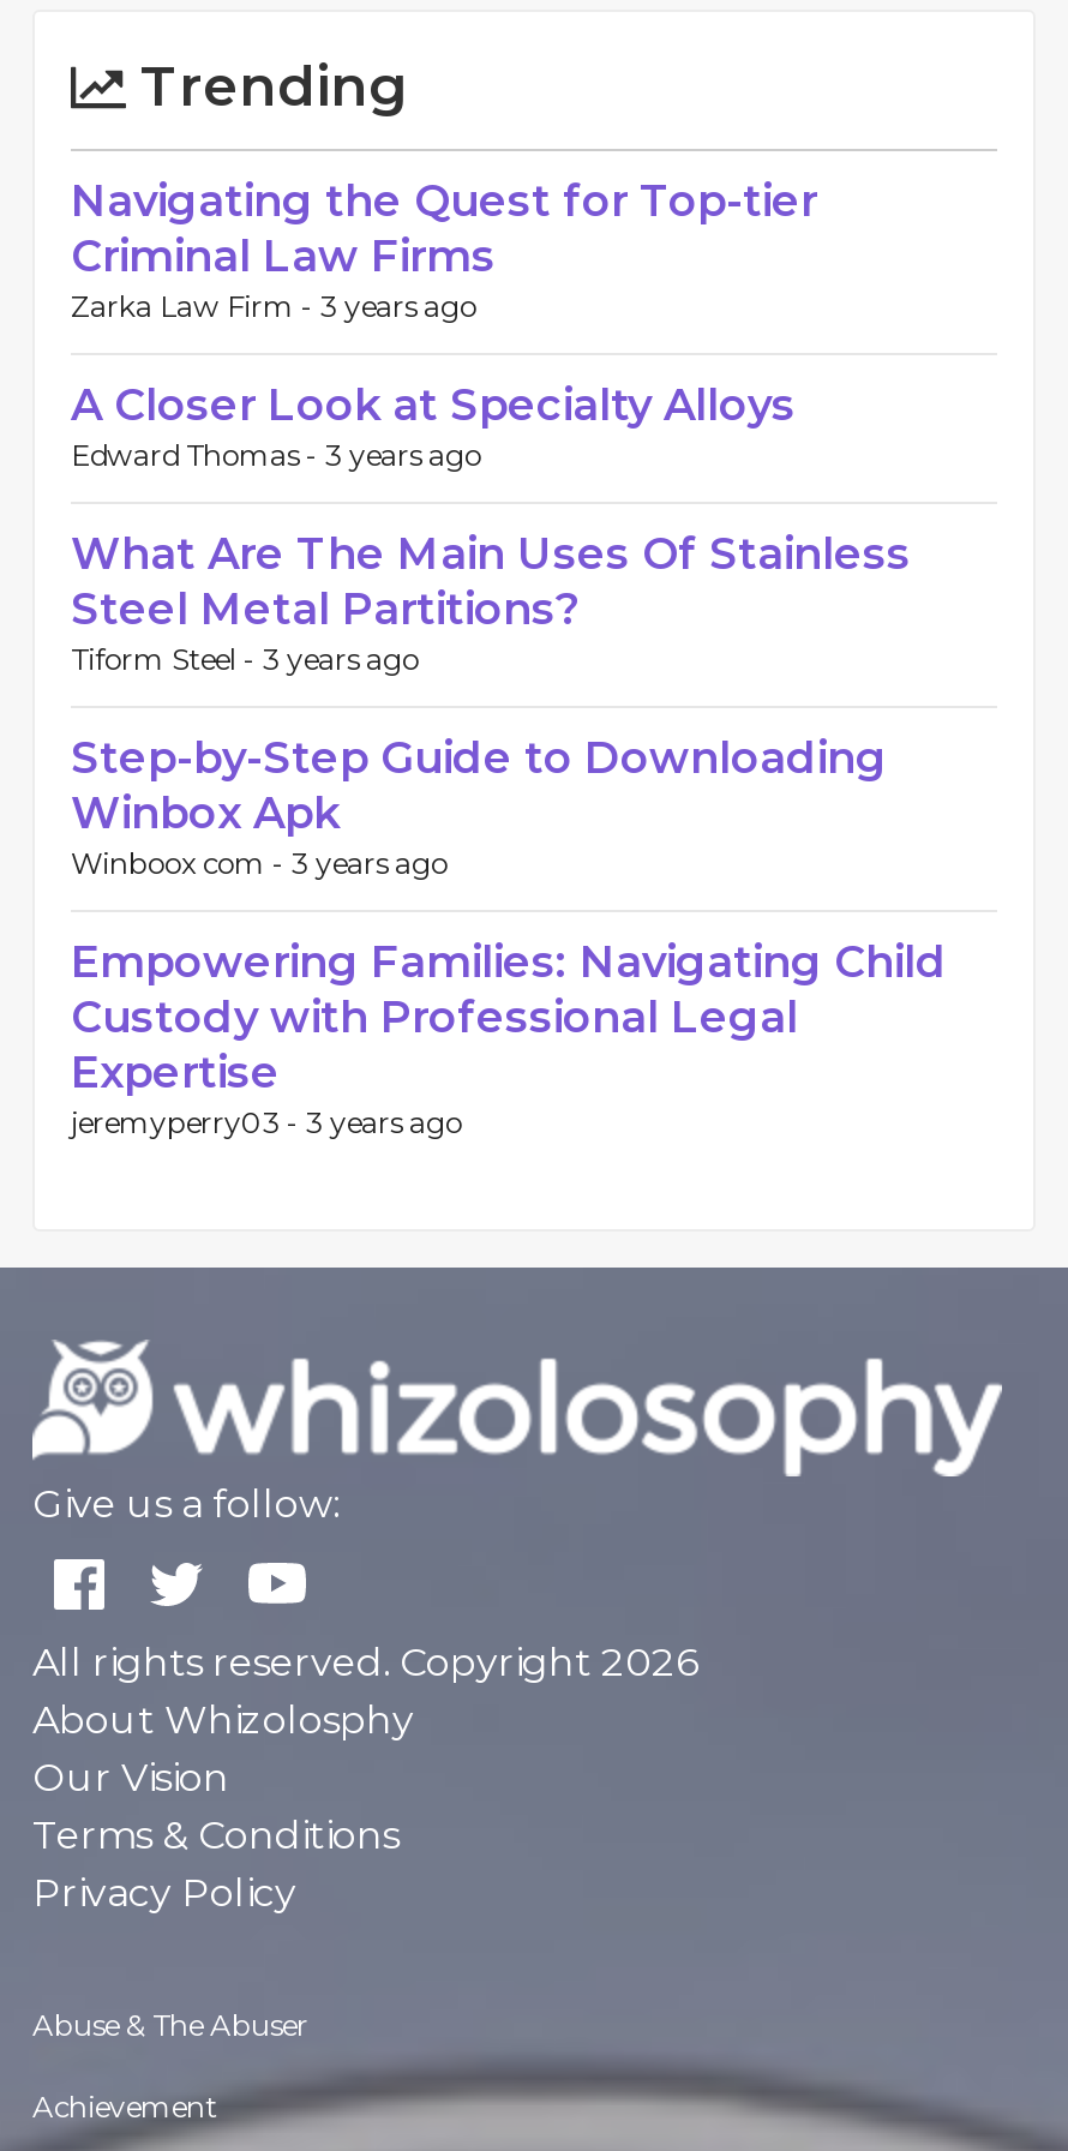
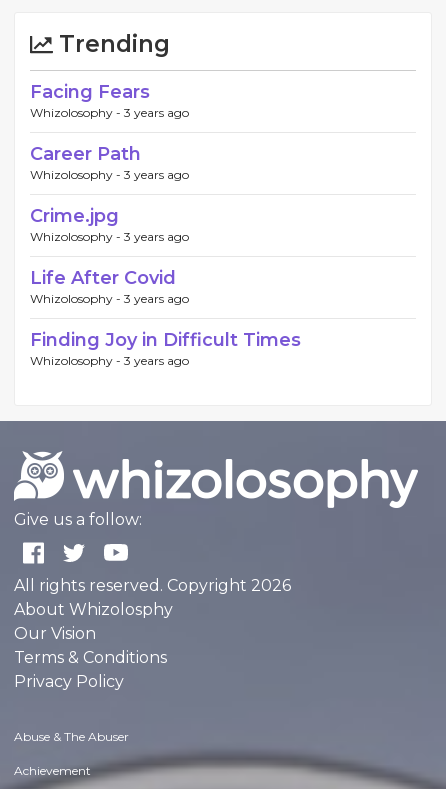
- Navigating the Quest for Top-tier
- Criminal Law Firms
- Zarka Law Firm - 3 years ago
+ Facing Fears
+ Whizolosophy - 3 years ago

- A Closer Look at Specialty Alloys
- Edward Thomas - 3 years ago
+ Career Path
+ Whizolosophy - 3 years ago

- What Are The Main Uses Of Stainless
- Steel Metal Partitions?
- Tiform Steel - 3 years ago
+ Crime.jpg
+ Whizolosophy - 3 years ago

- Step-by-Step Guide to Downloading
- Winbox Apk
- Winboox com - 3 years ago
+ Life After Covid
+ Whizolosophy - 3 years ago

- Empowering Families: Navigating Child
- Custody with Professional Legal
- Expertise
- jeremyperry03 - 3 years ago
+ Finding Joy in Difficult Times
+ Whizolosophy - 3 years ago
